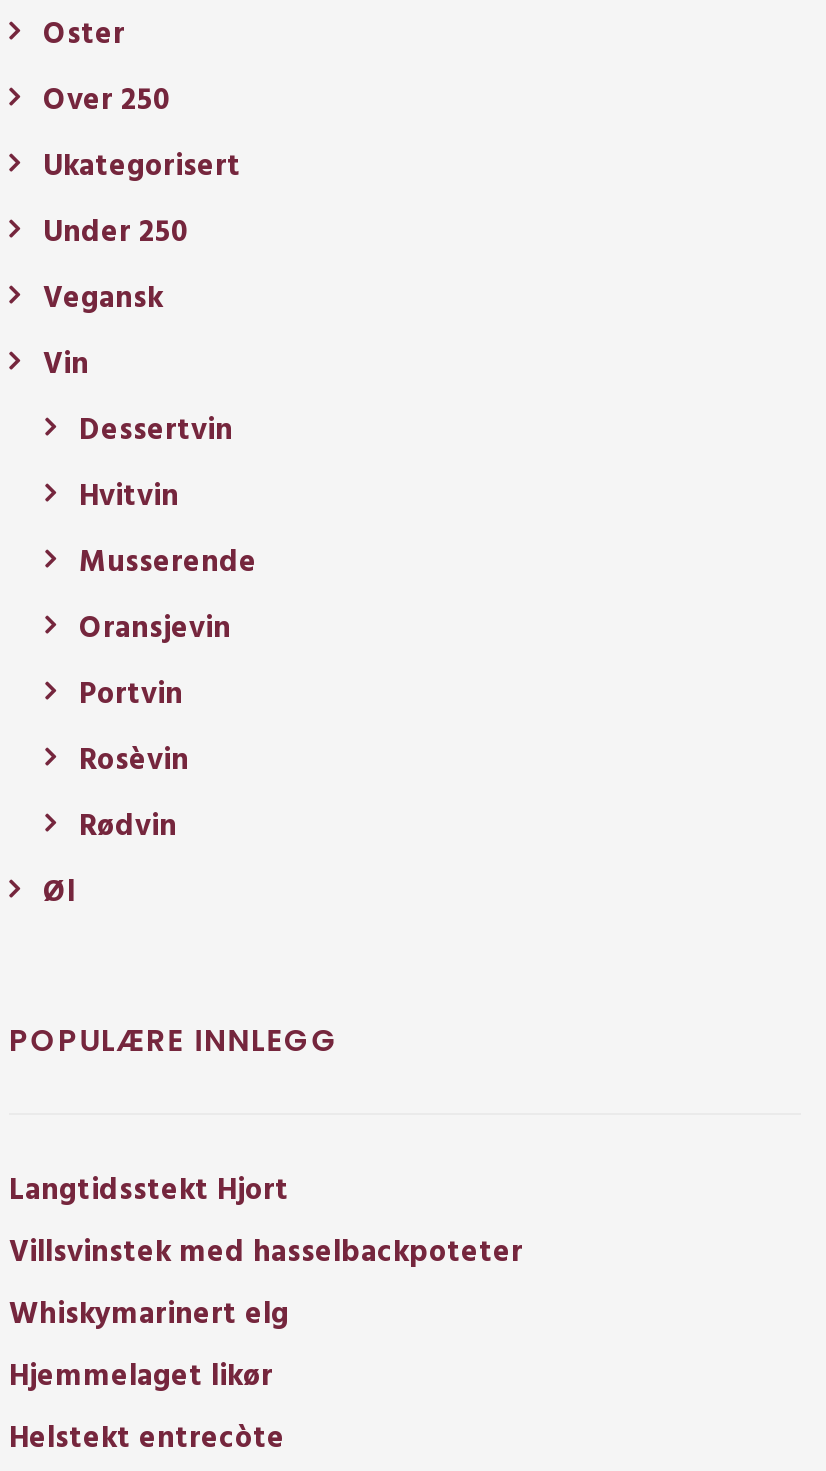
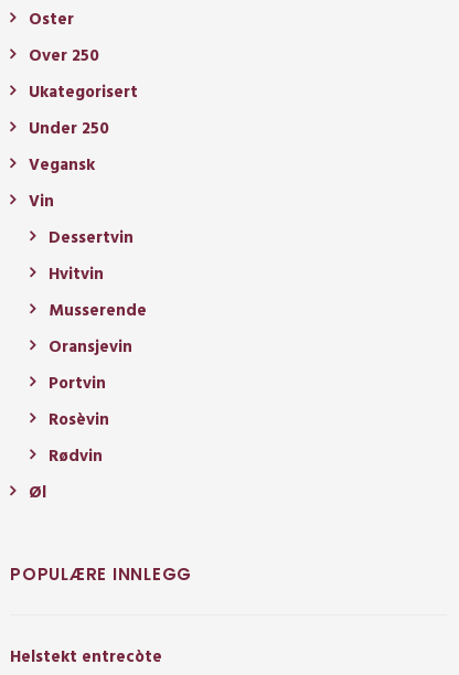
- Langtidsstekt Hjort
- Villsvinstek med hasselbackpoteter
- Whiskymarinert elg
- Hjemmelaget likør
